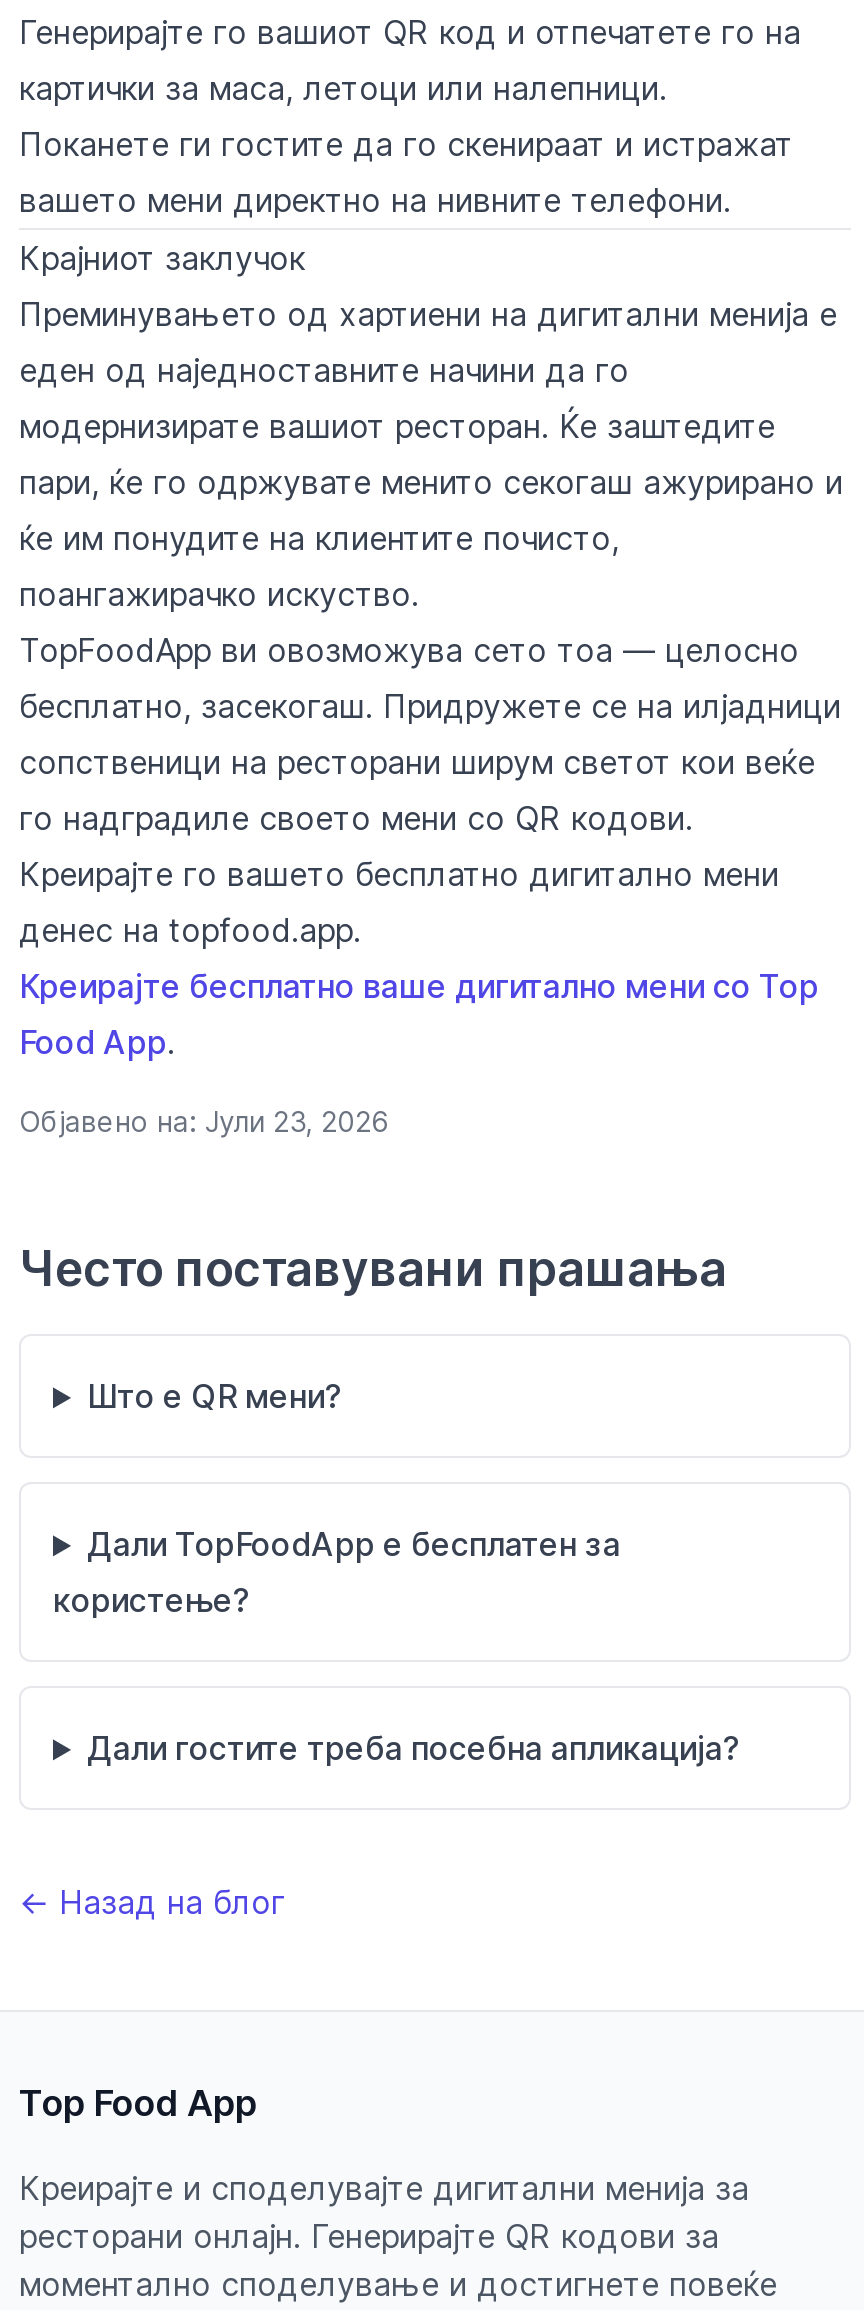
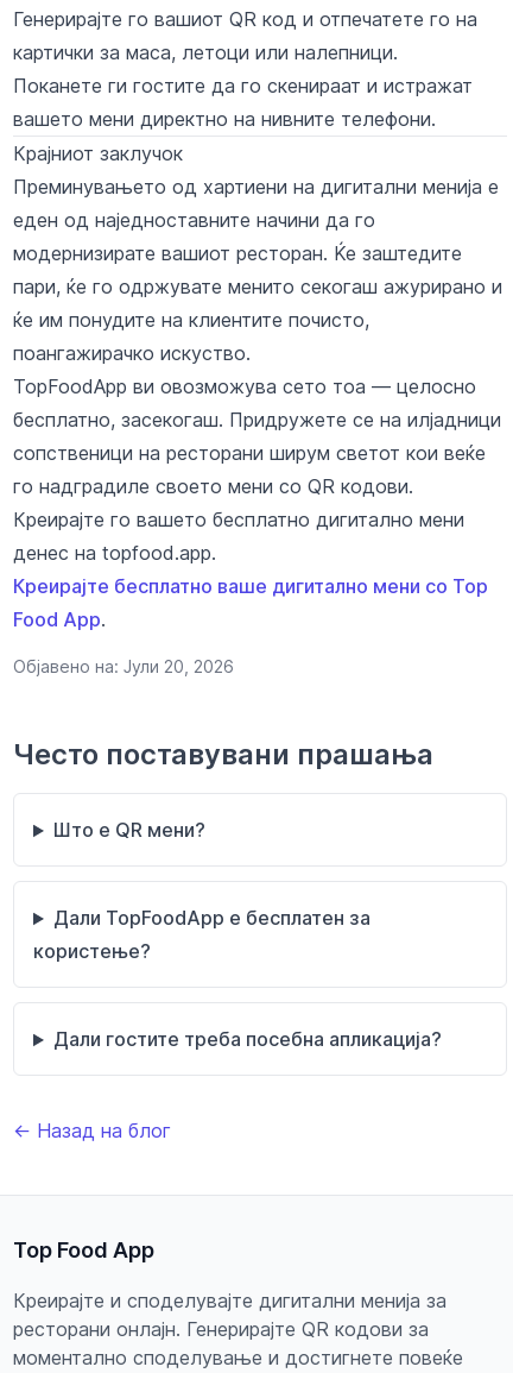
- Објавено на: Јули 23, 2026
+ Објавено на: Јули 20, 2026
